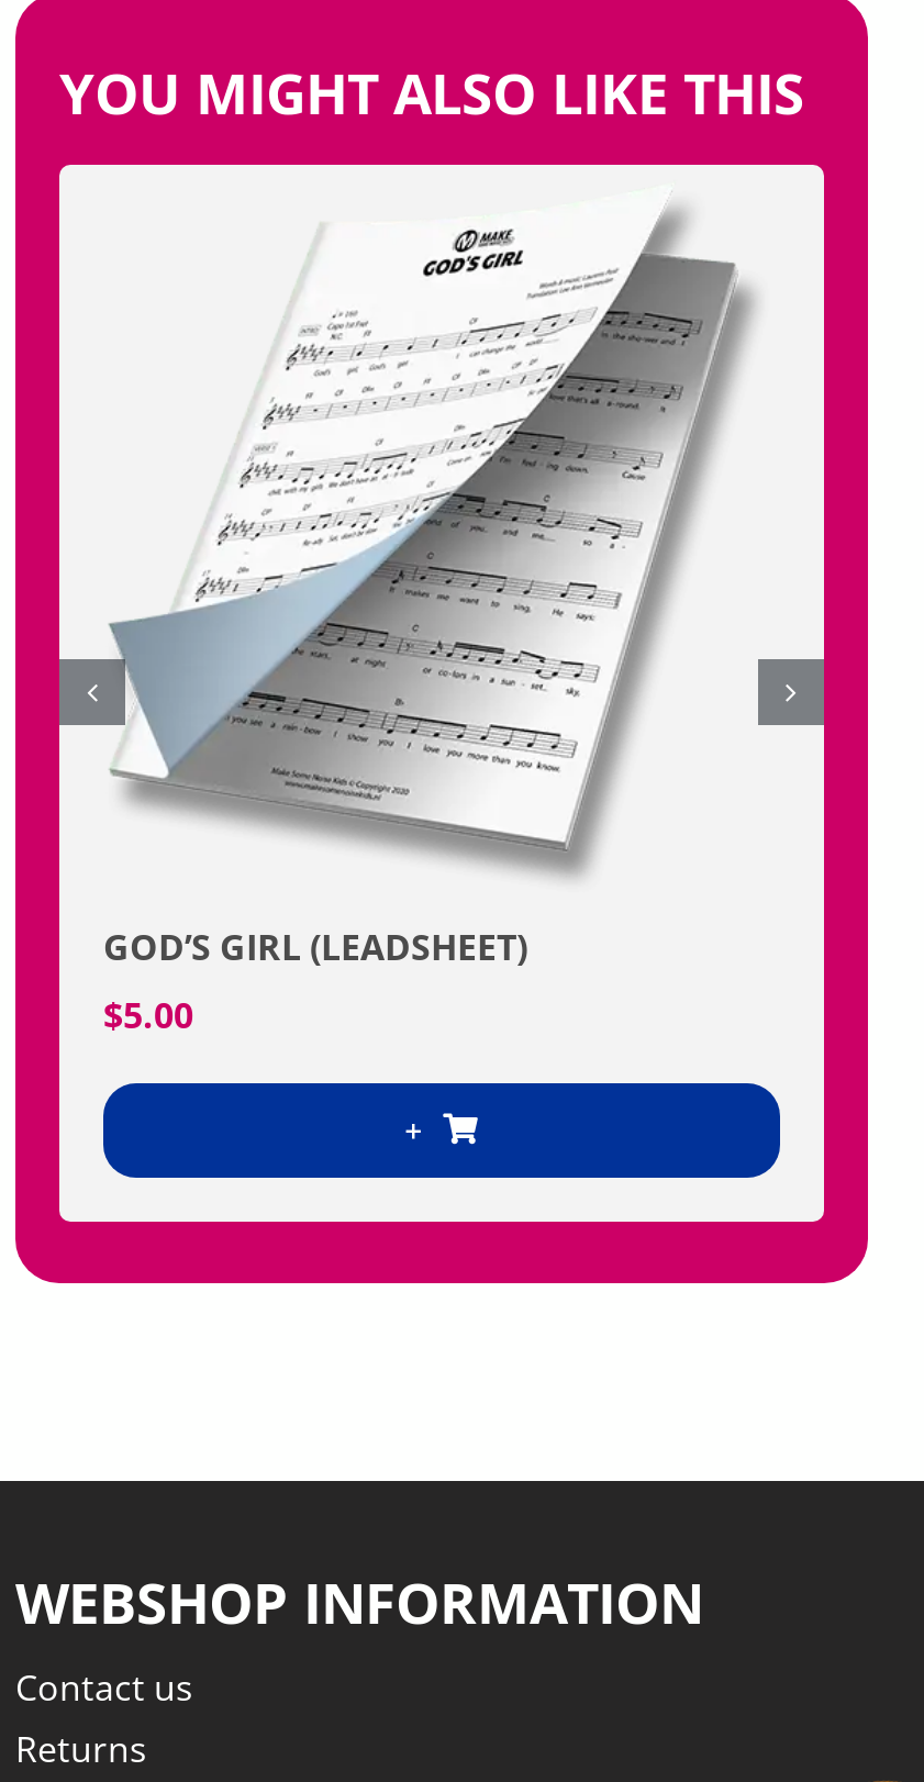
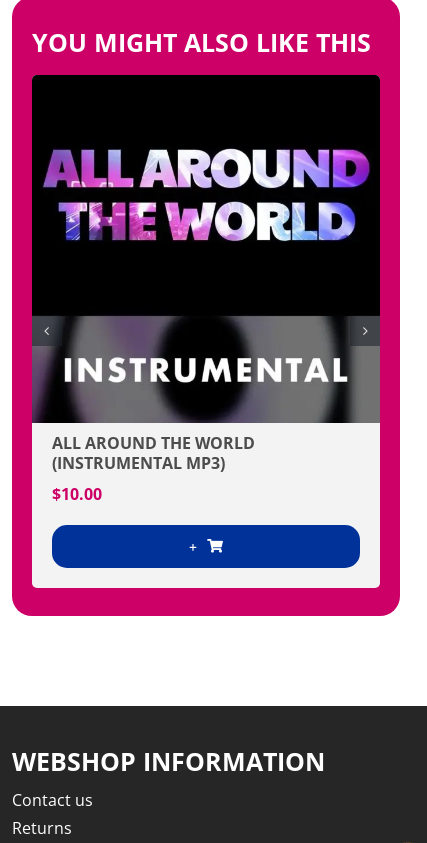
- [image]
- GOD’S GIRL (LEADSHEET)
- $5.00
+ [image]
+ ALL AROUND THE WORLD
+ (INSTRUMENTAL MP3)
+ $10.00
